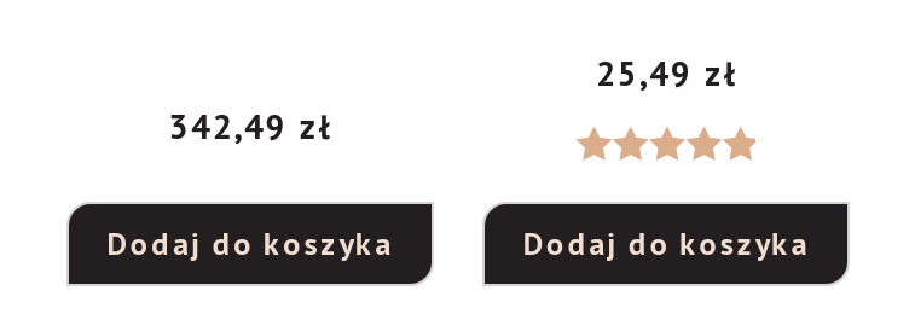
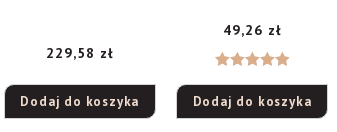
- 25,49 zł
+ 49,26 zł

- 342,49 zł
+ 229,58 zł
